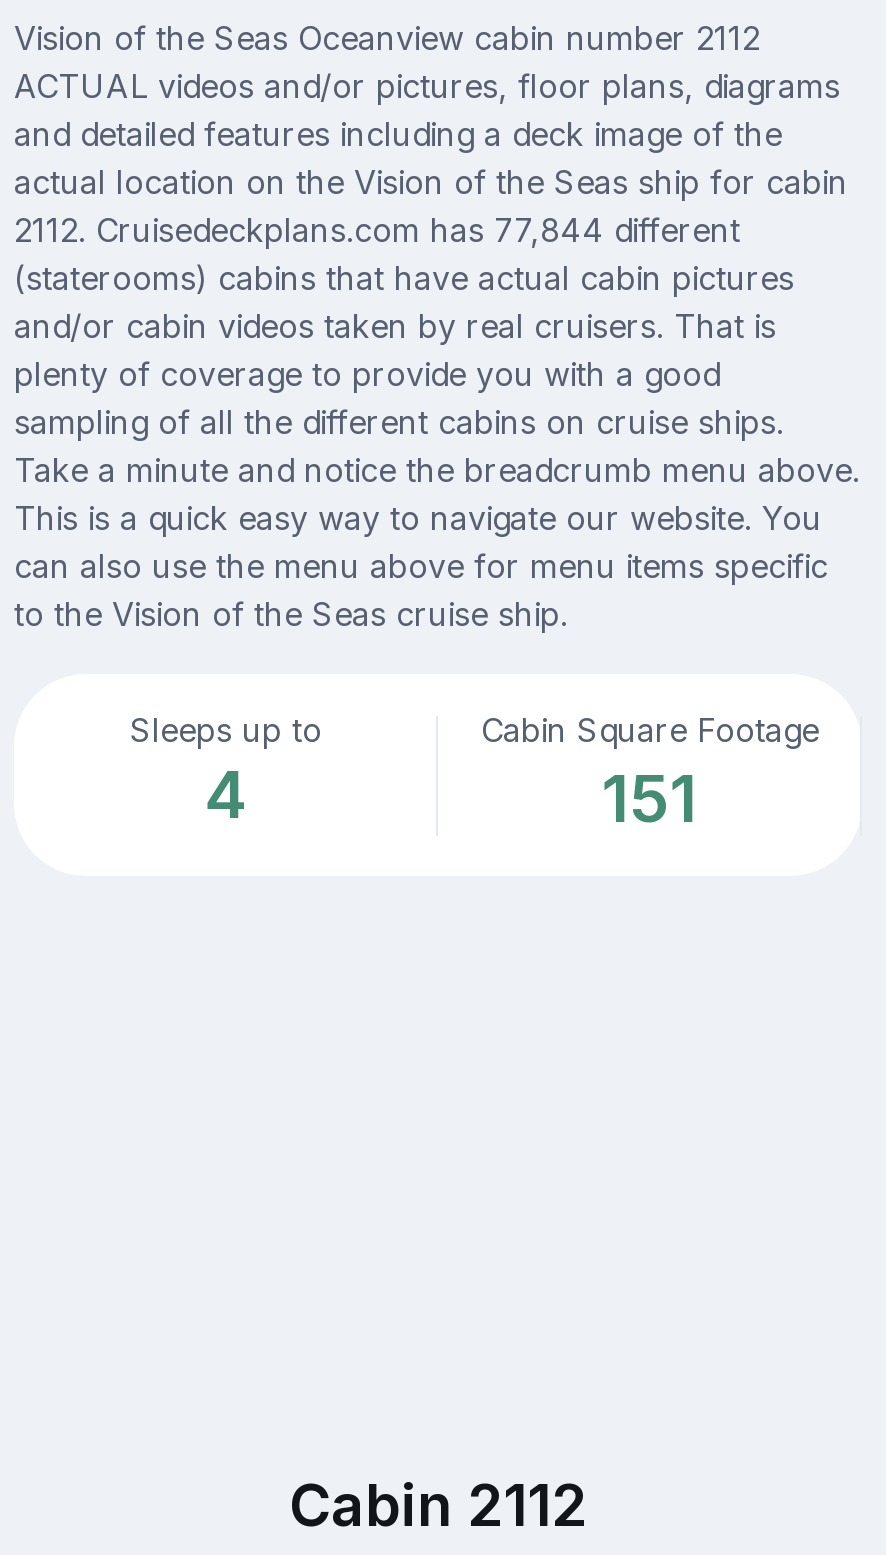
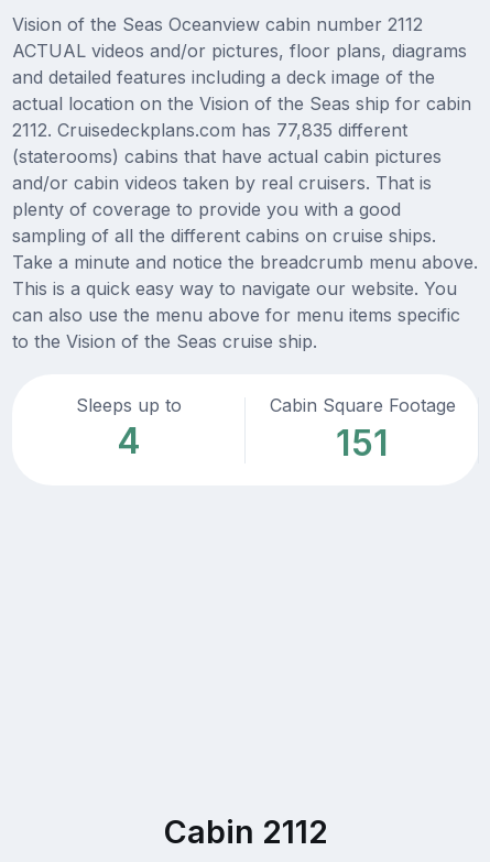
- 2112. Cruisedeckplans.com has 77,844 different
+ 2112. Cruisedeckplans.com has 77,835 different
